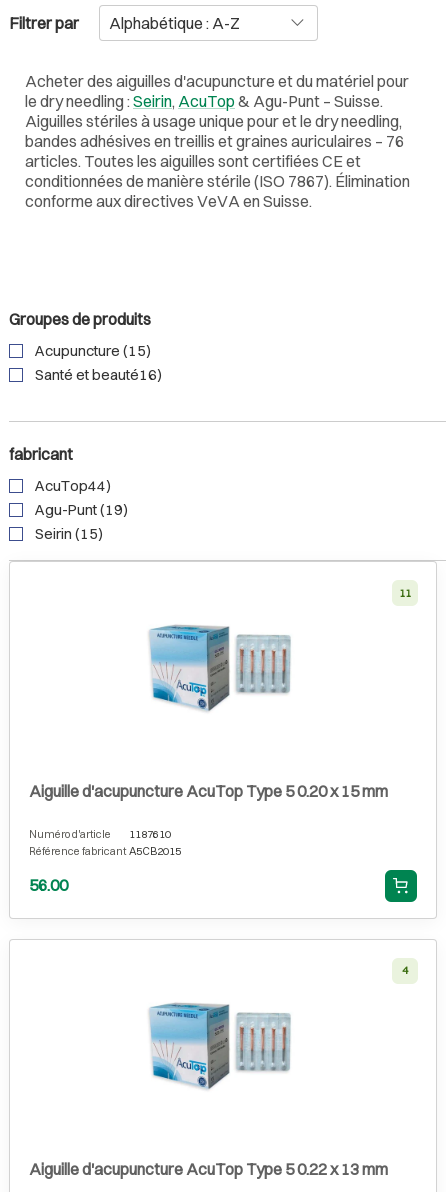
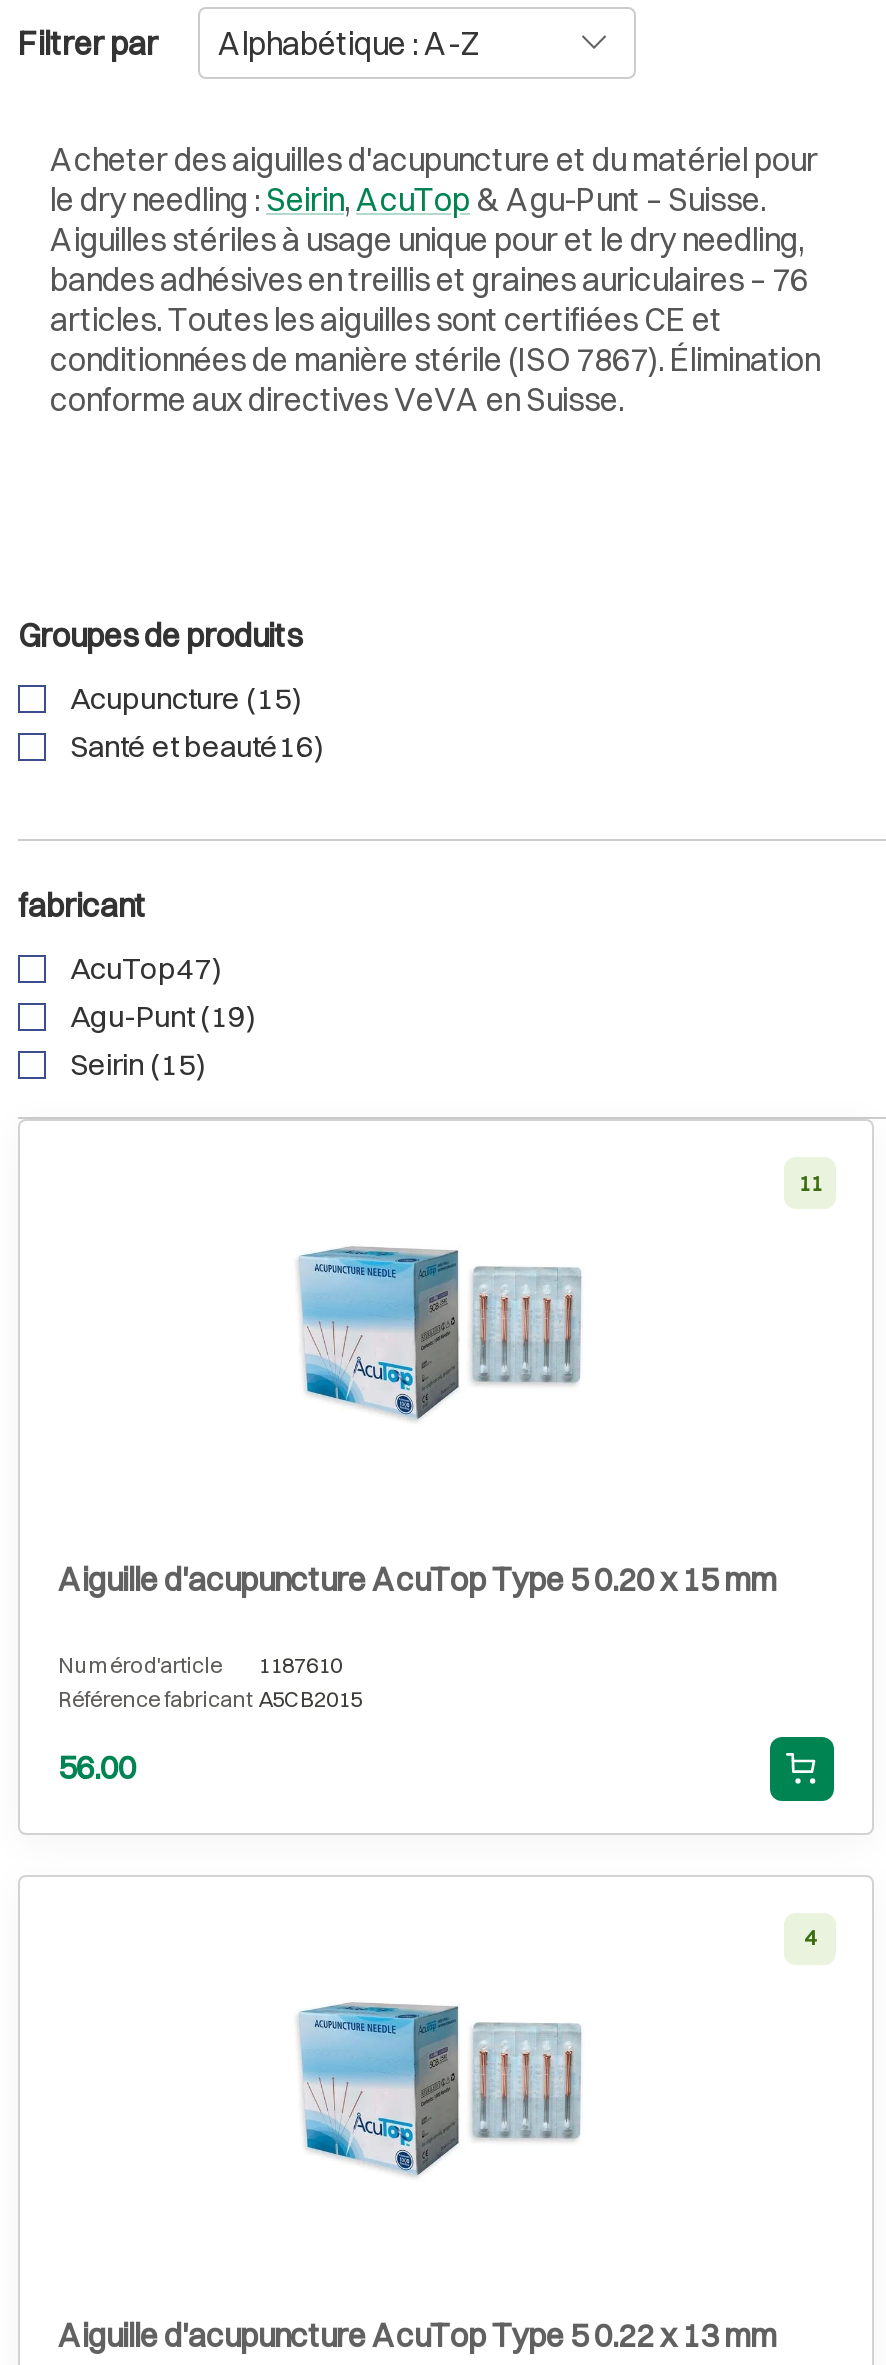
- AcuTop44)
+ AcuTop47)
